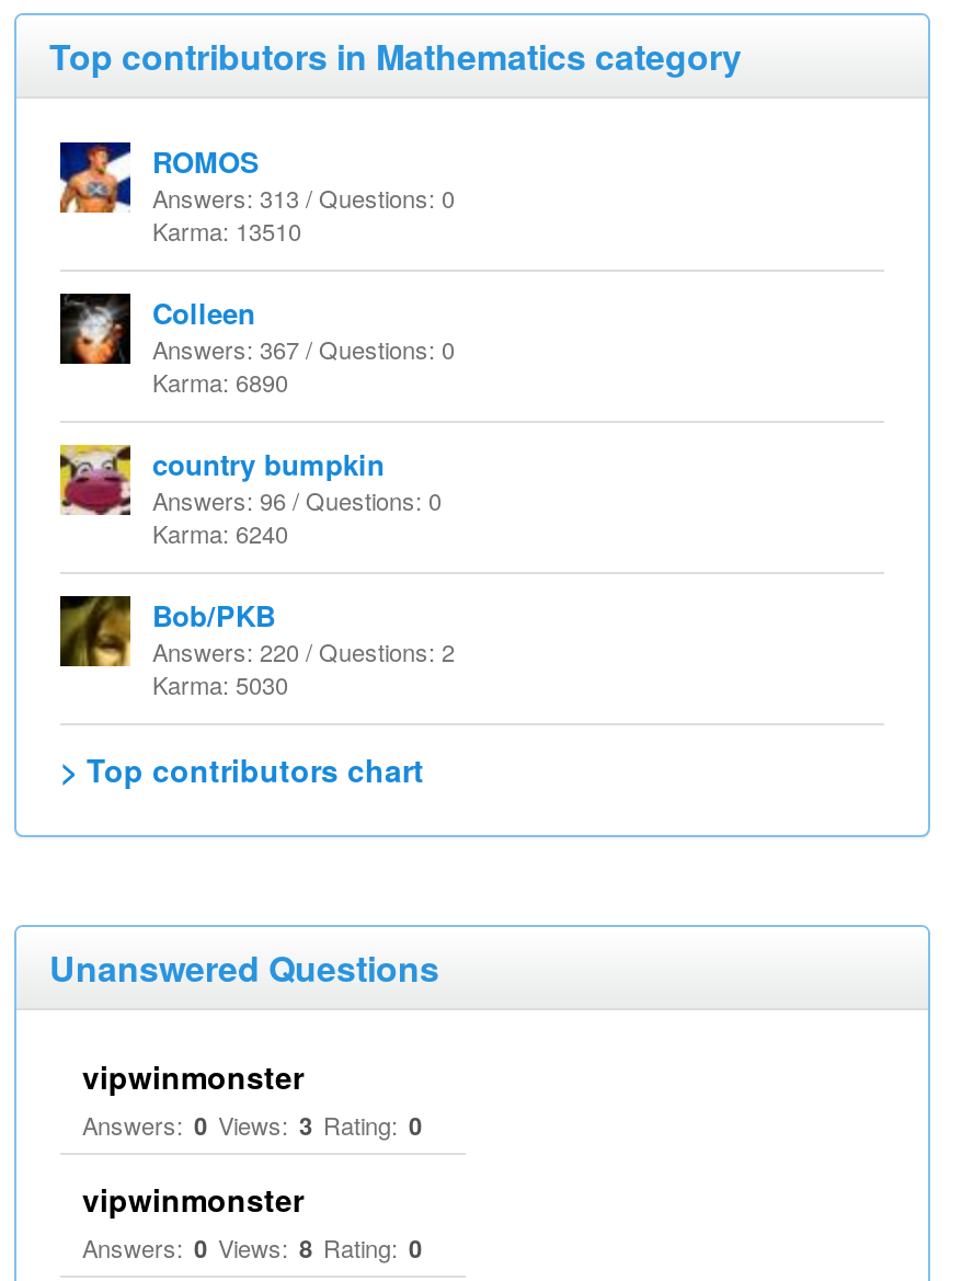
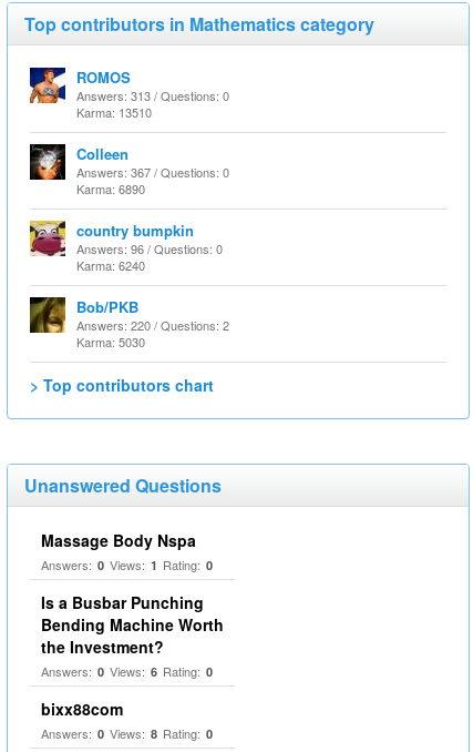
- vipwinmonster
- Answers: 0 Views: 3 Rating: 0
- vipwinmonster
+ Massage Body Nspa
+ Answers: 0 Views: 1 Rating: 0
+ Is a Busbar Punching
+ Bending Machine Worth
+ the Investment?
+ Answers: 0 Views: 6 Rating: 0
+ bixx88com
